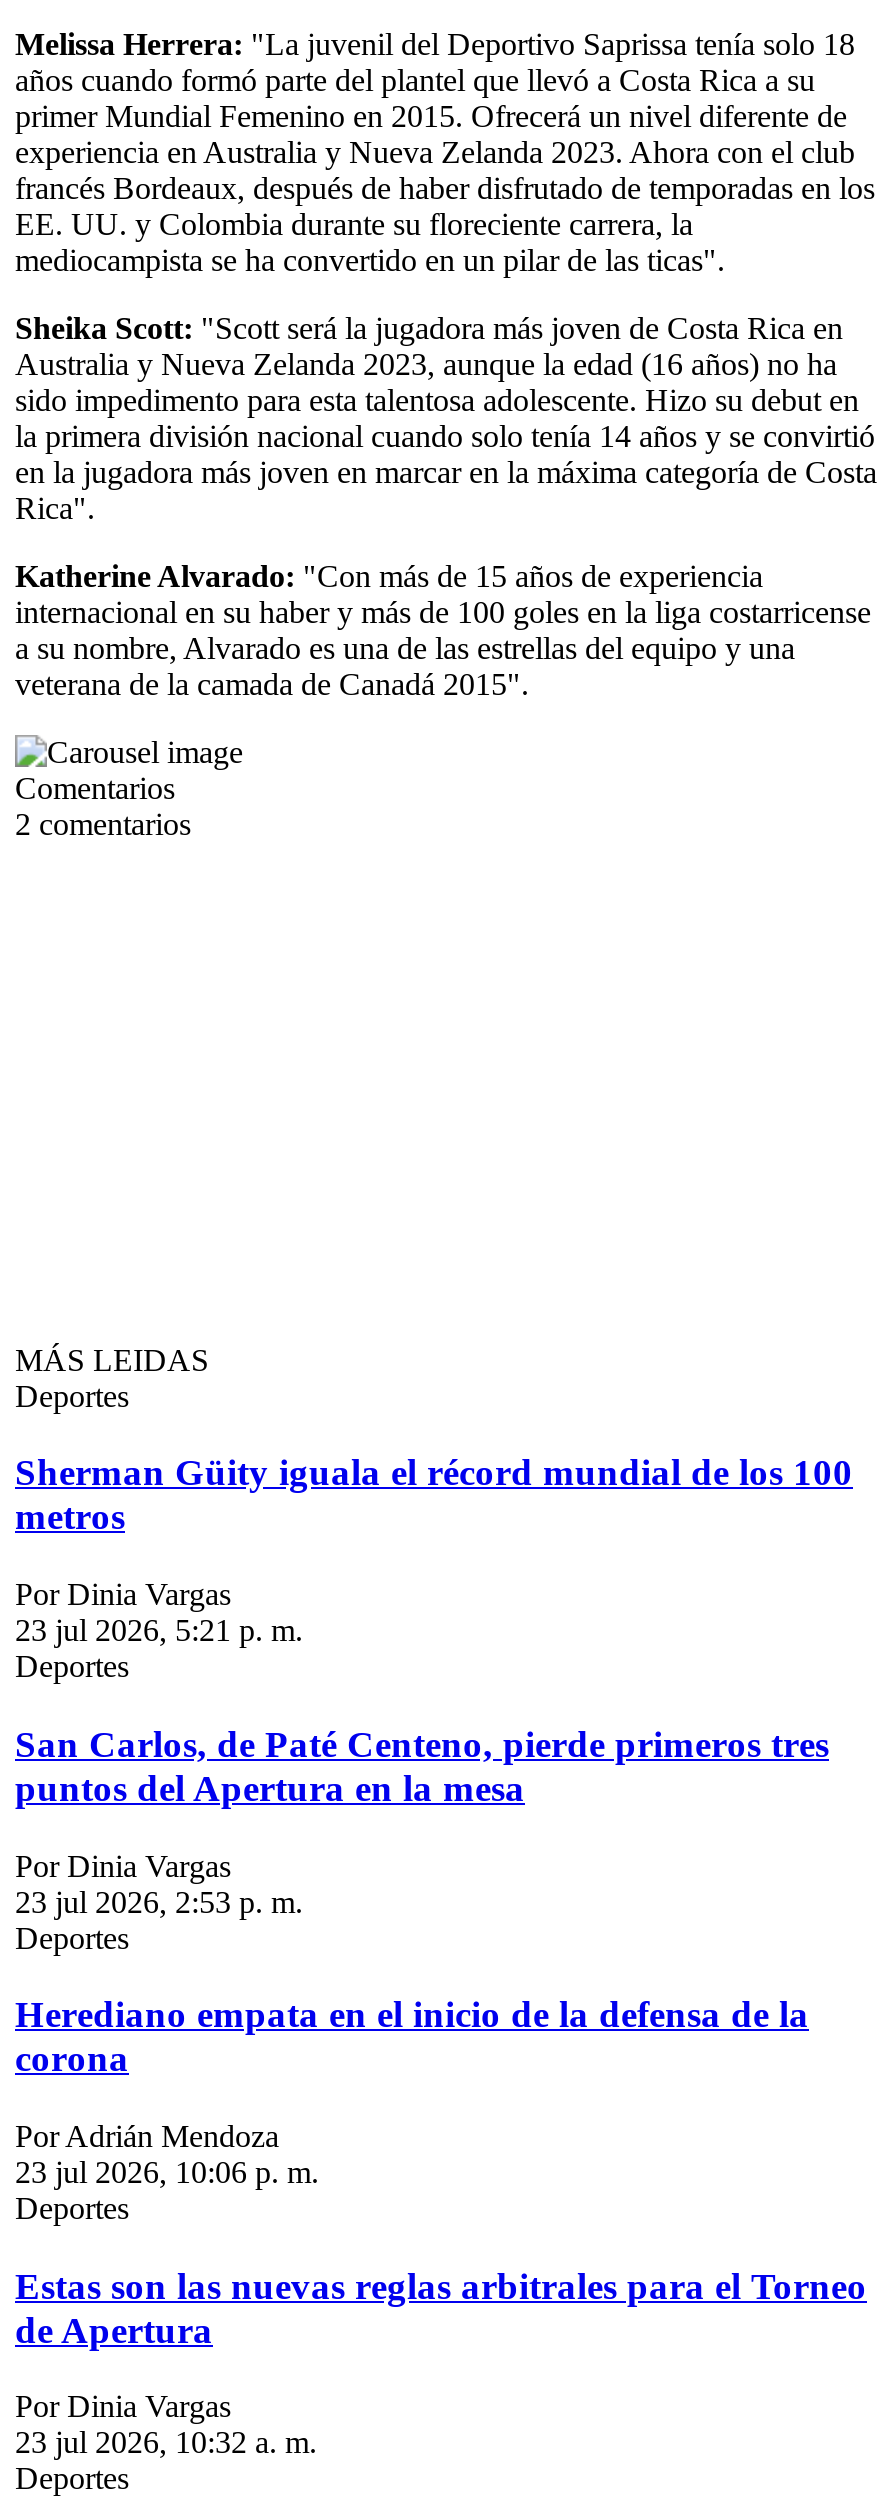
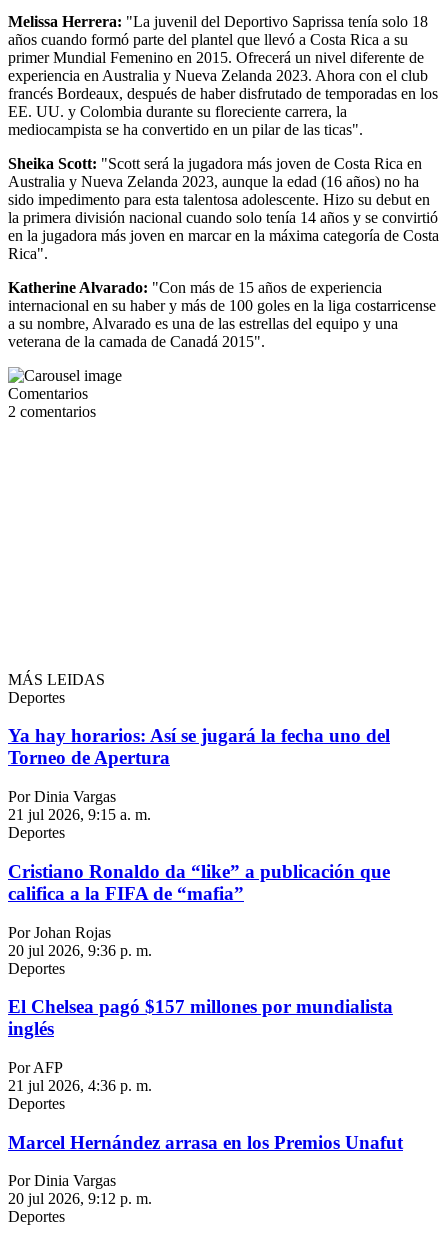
- Sherman Güity iguala el récord mundial de los 100
- metros
+ Ya hay horarios: Así se jugará la fecha uno del
+ Torneo de Apertura

- 23 jul 2026, 5:21 p. m.
+ 21 jul 2026, 9:15 a. m.

- San Carlos, de Paté Centeno, pierde primeros tres
- puntos del Apertura en la mesa
+ Cristiano Ronaldo da “like” a publicación que
+ califica a la FIFA de “mafia”

- Por Dinia Vargas
- 23 jul 2026, 2:53 p. m.
+ Por Johan Rojas
+ 20 jul 2026, 9:36 p. m.

- Herediano empata en el inicio de la defensa de la
- corona
+ El Chelsea pagó $157 millones por mundialista
+ inglés

- Por Adrián Mendoza
- 23 jul 2026, 10:06 p. m.
+ Por AFP
+ 21 jul 2026, 4:36 p. m.

- Estas son las nuevas reglas arbitrales para el Torneo
- de Apertura
+ Marcel Hernández arrasa en los Premios Unafut

- 23 jul 2026, 10:32 a. m.
+ 20 jul 2026, 9:12 p. m.
